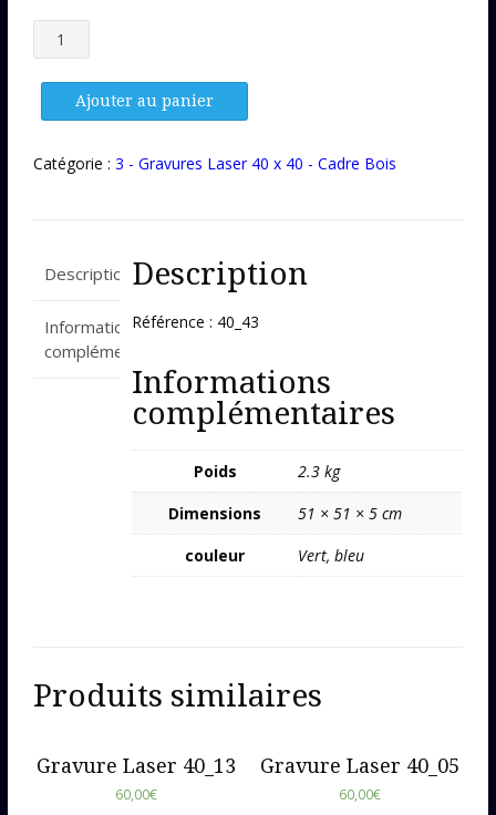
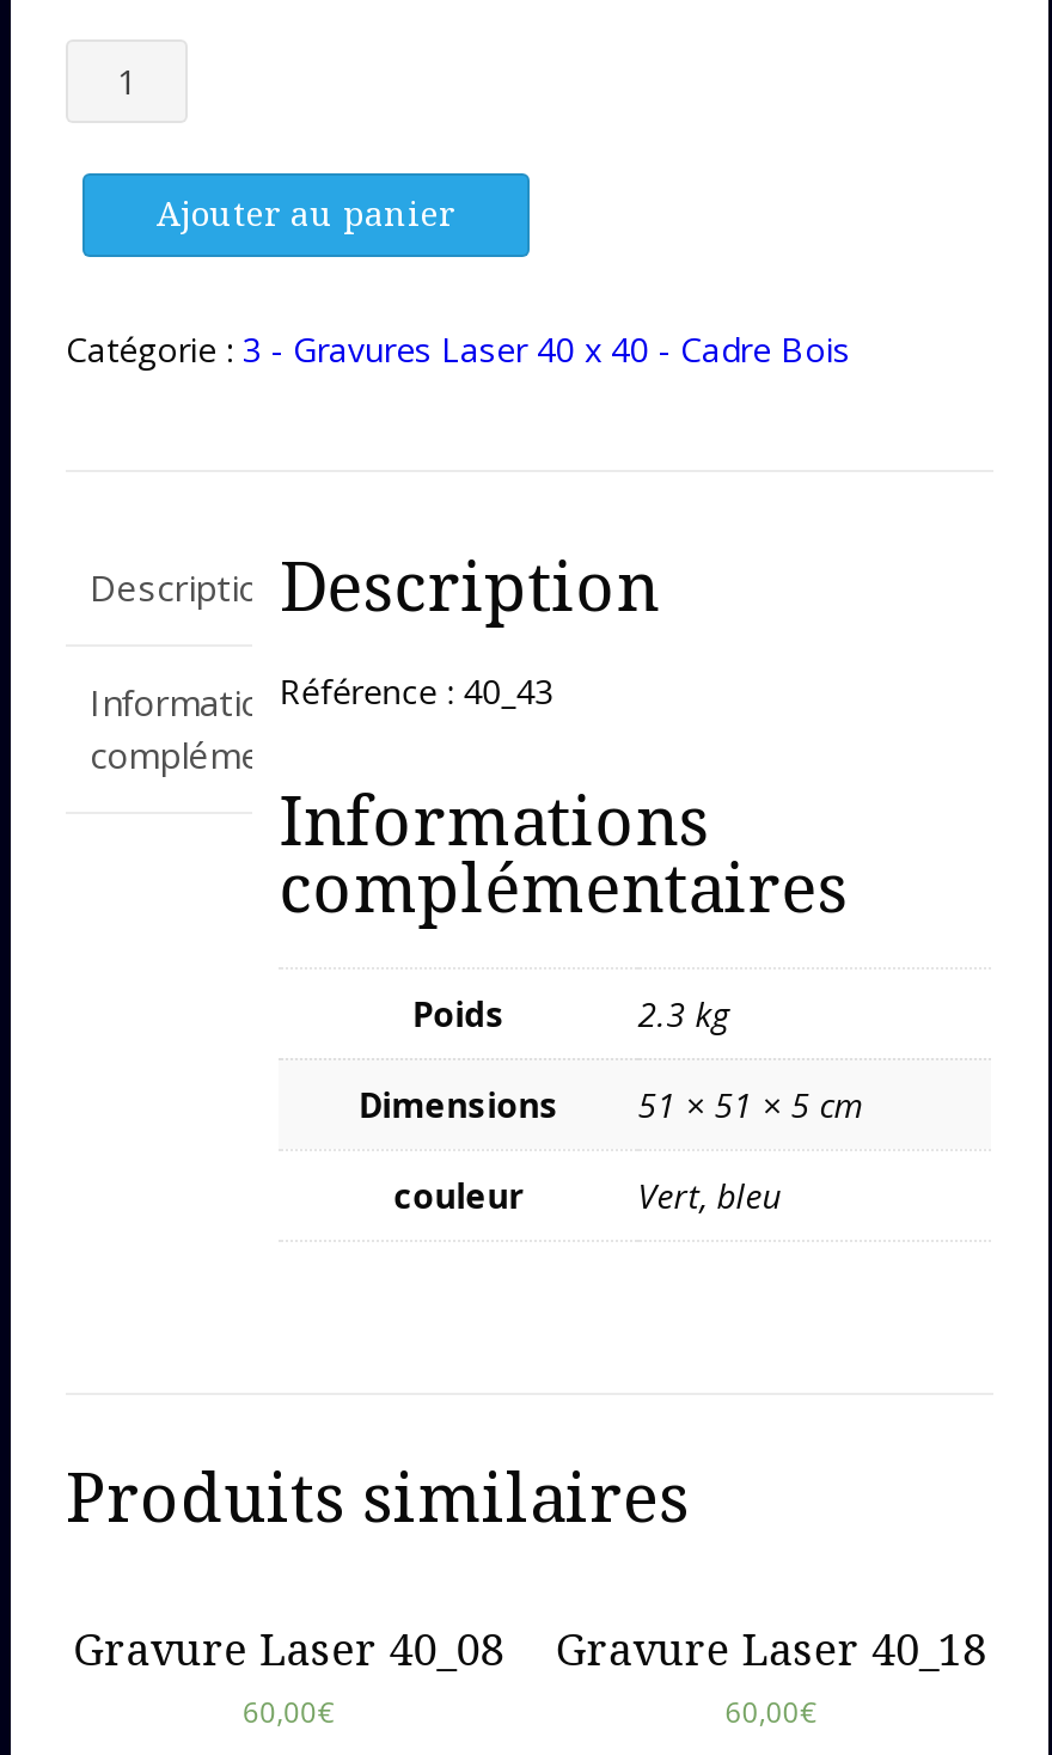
- Gravure Laser 40_13
+ Gravure Laser 40_08

- Gravure Laser 40_05
+ Gravure Laser 40_18
